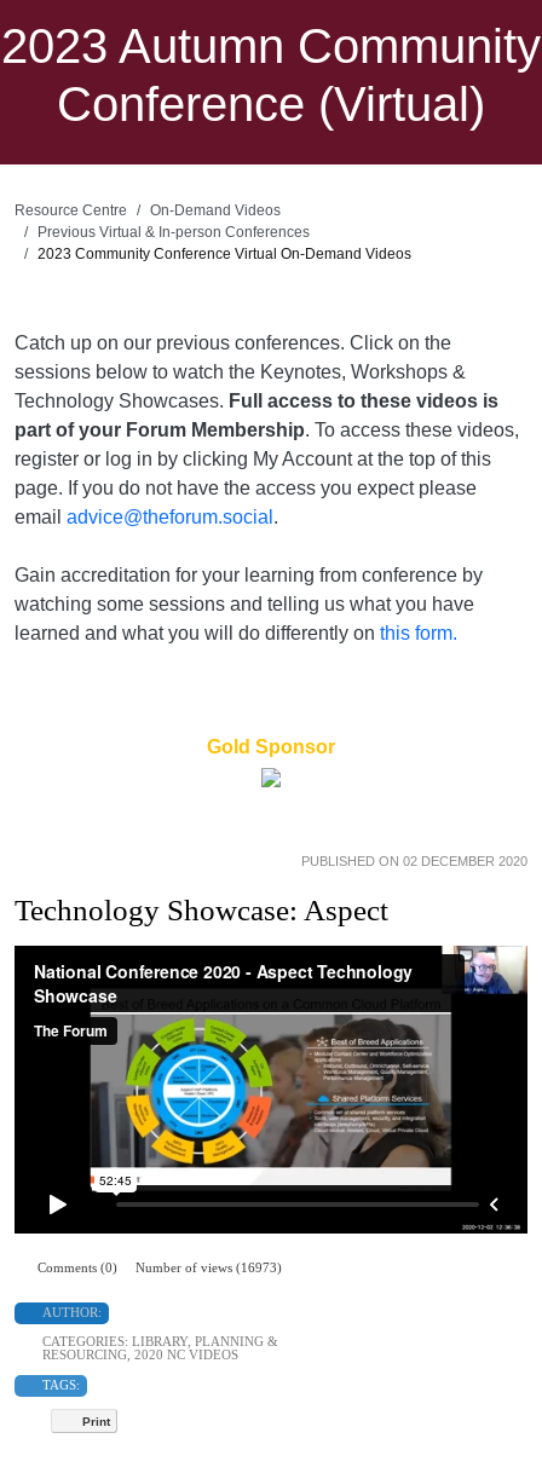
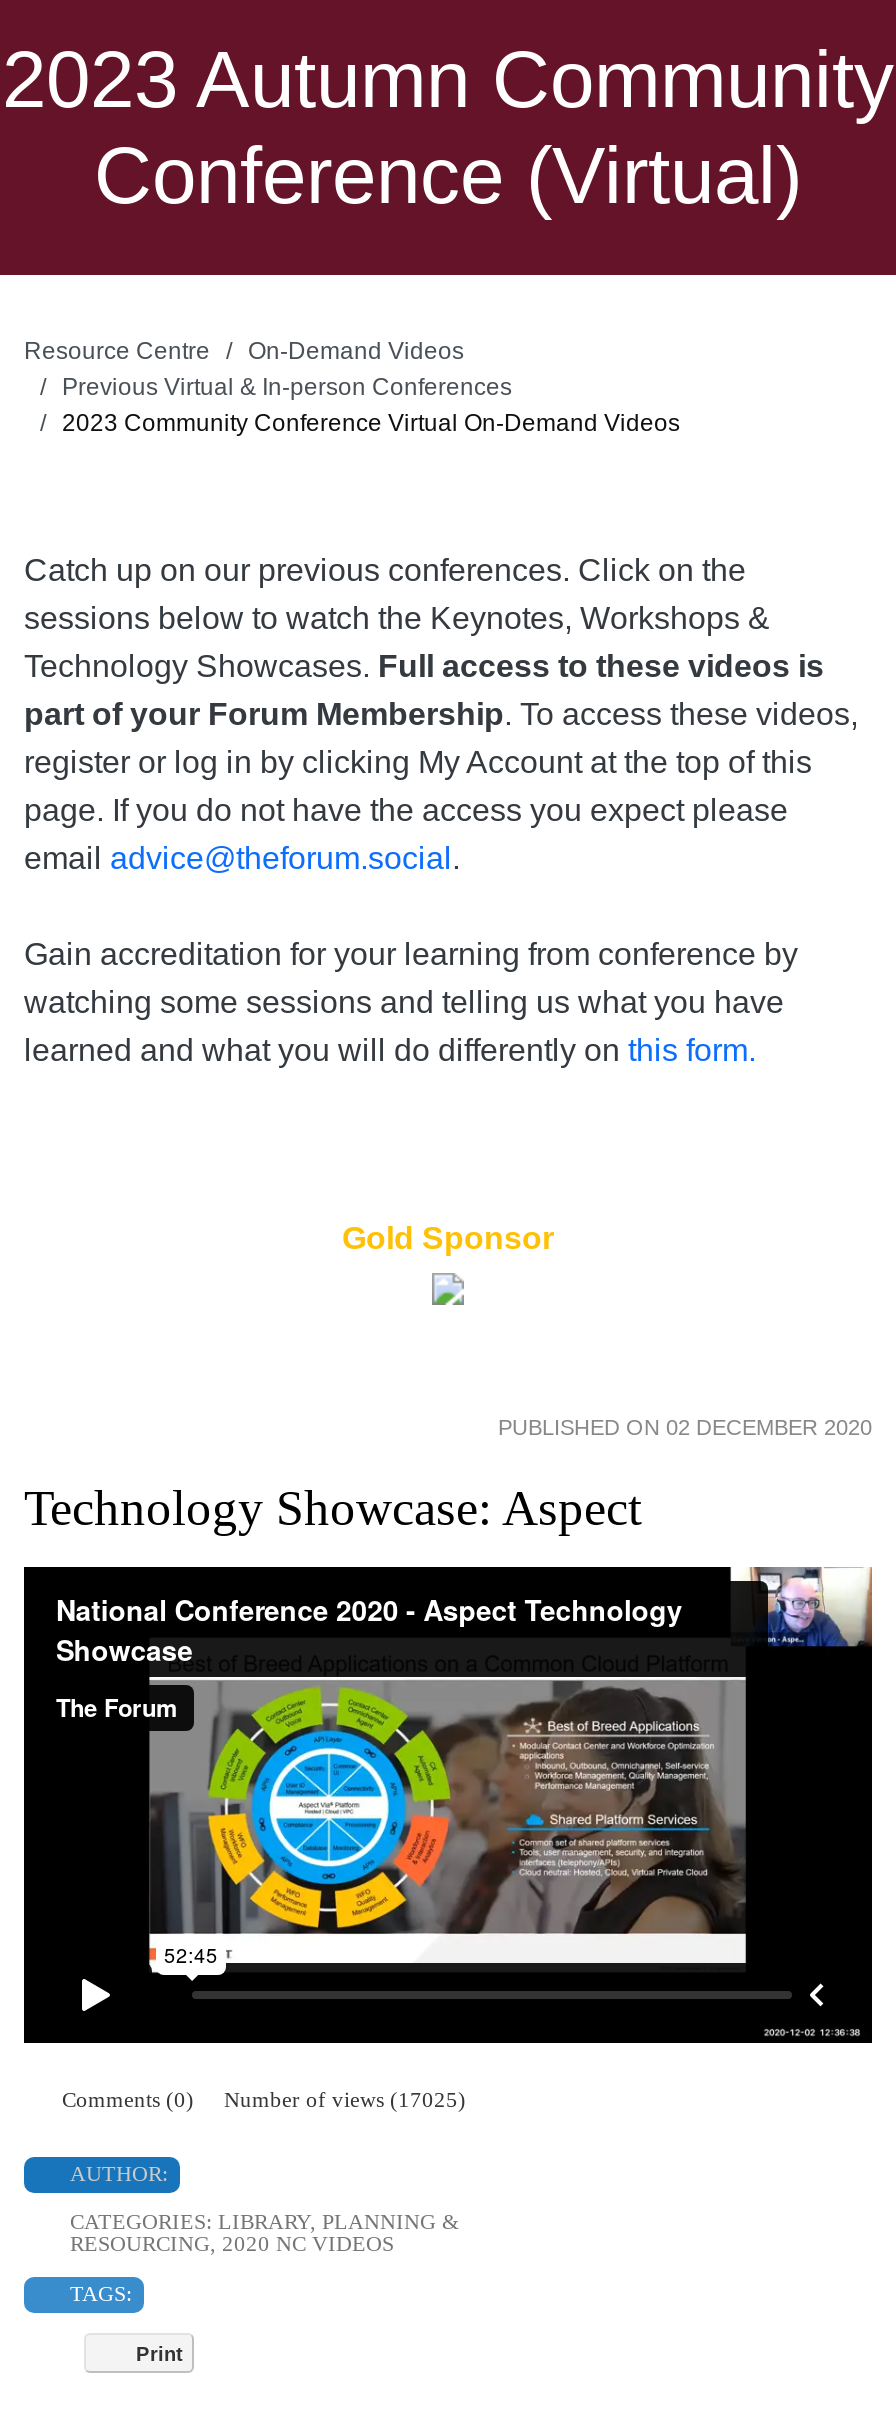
- Number of views (16973)
+ Number of views (17025)
